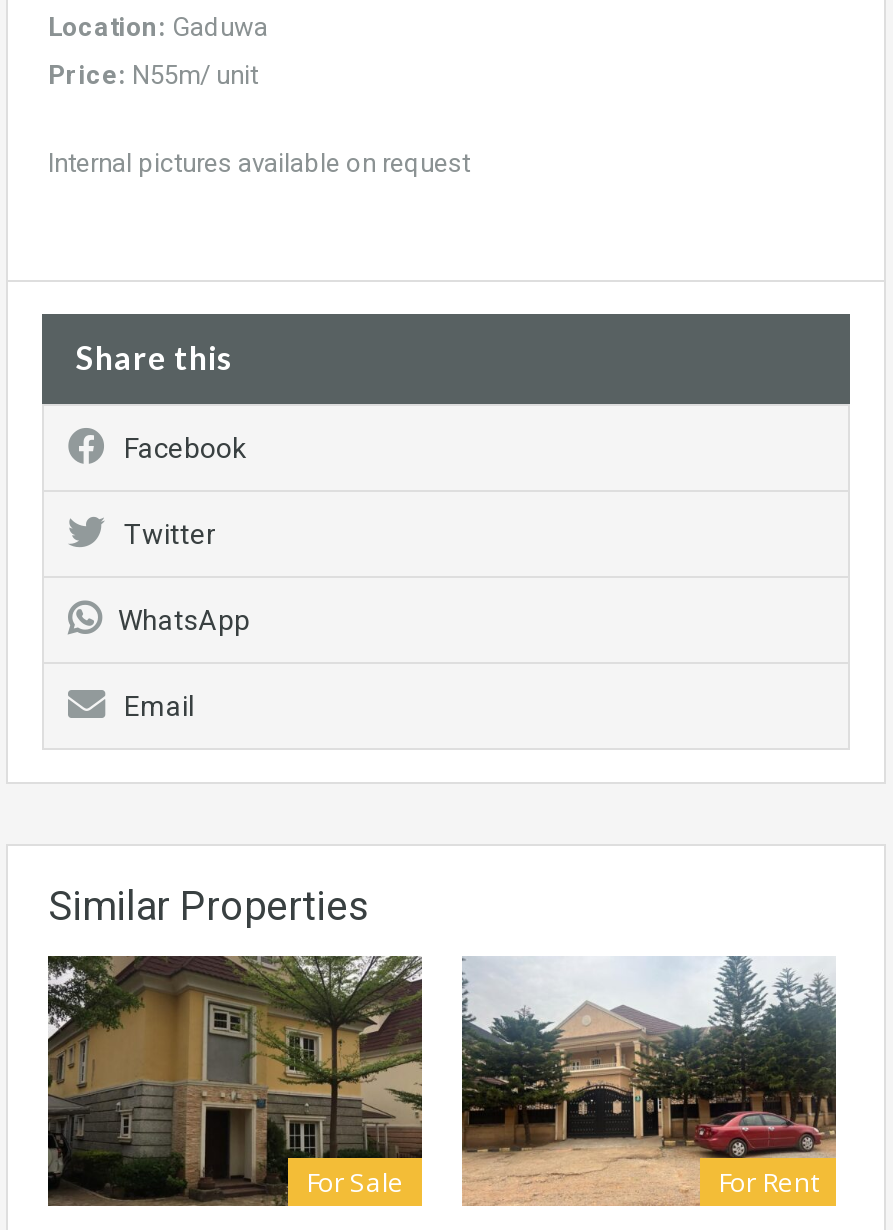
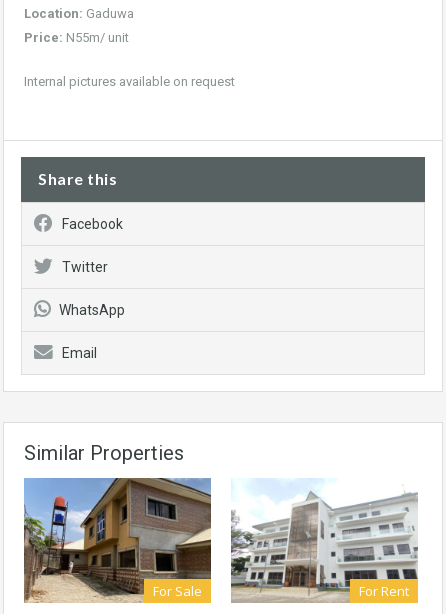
- [image]
+ [image]

- [image]
+ [image]
